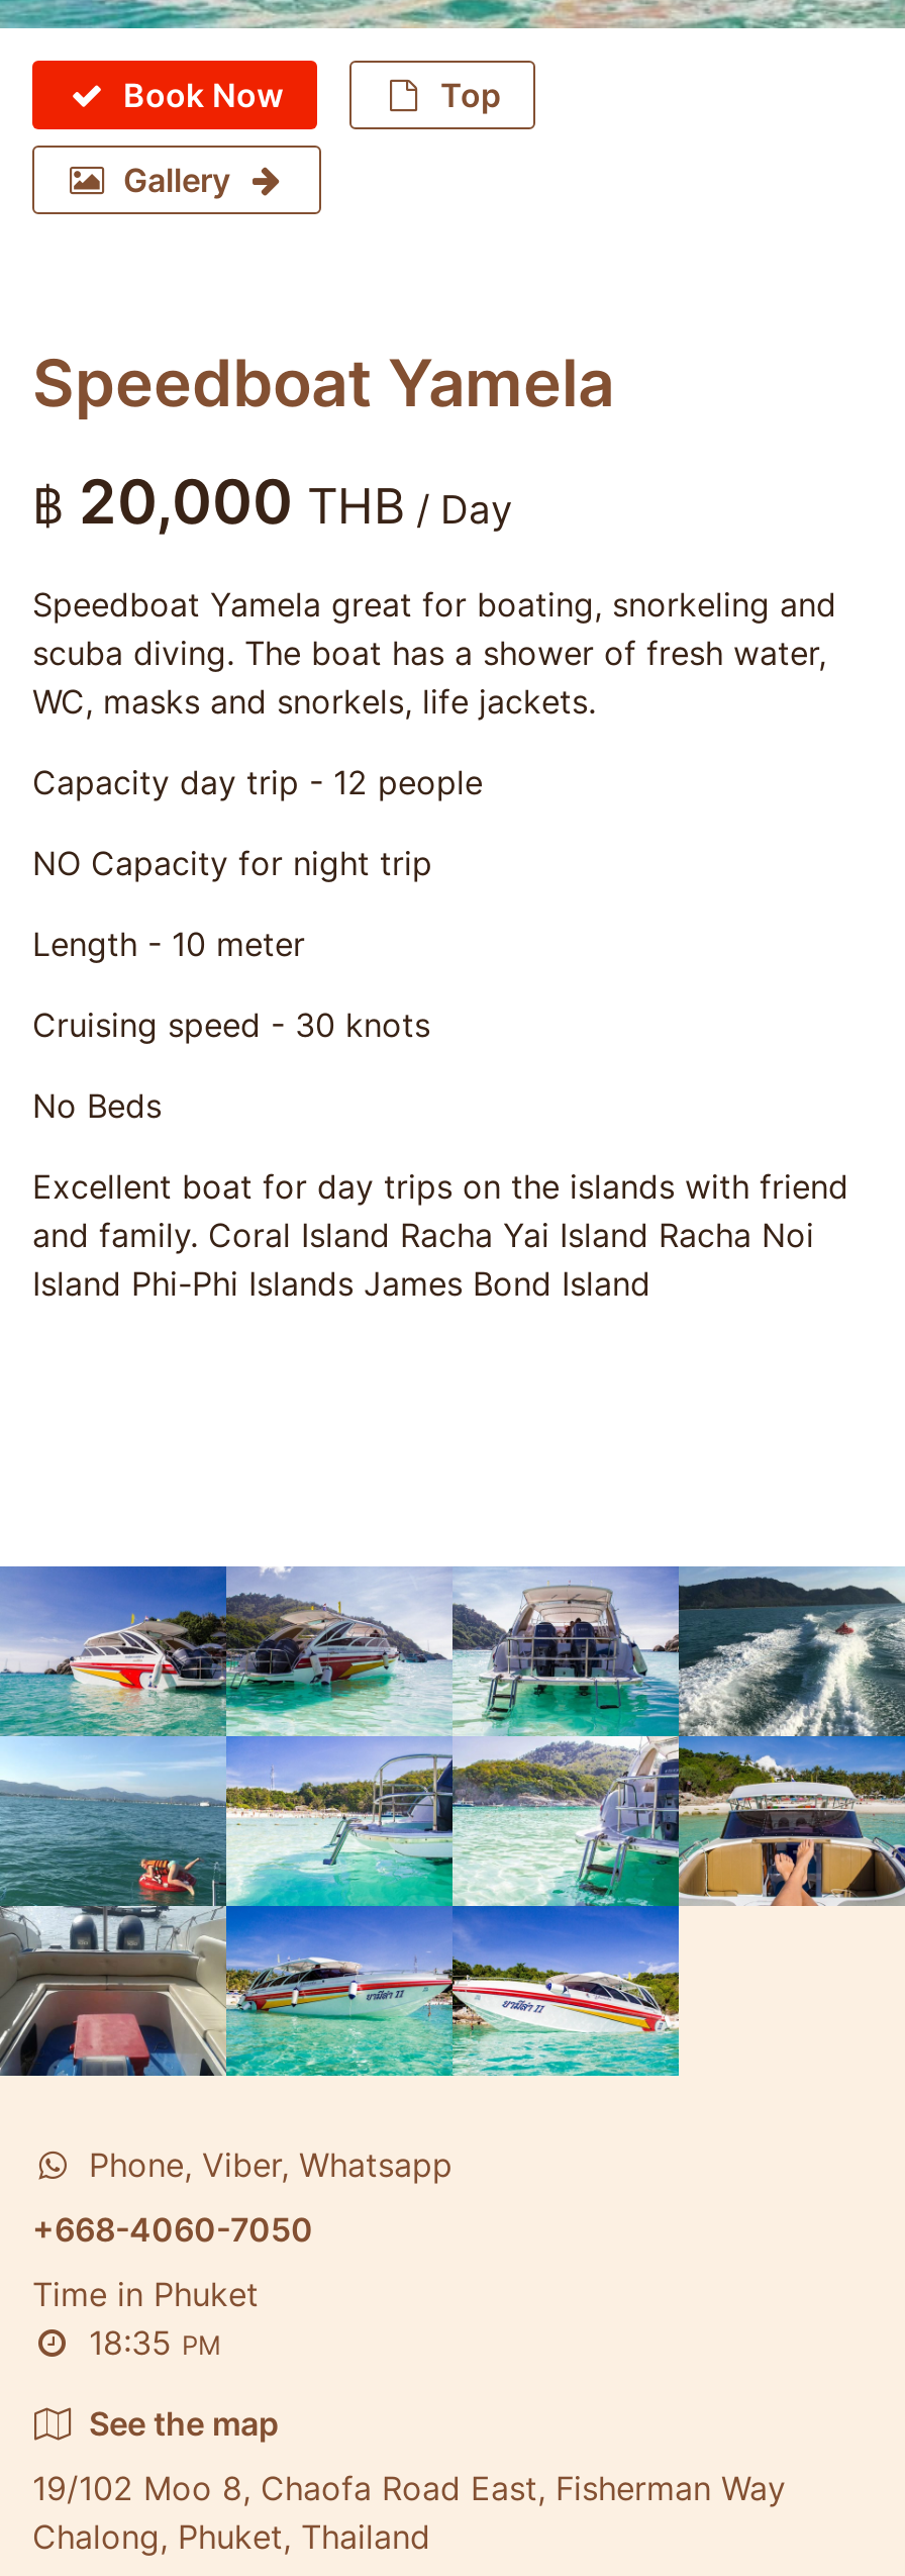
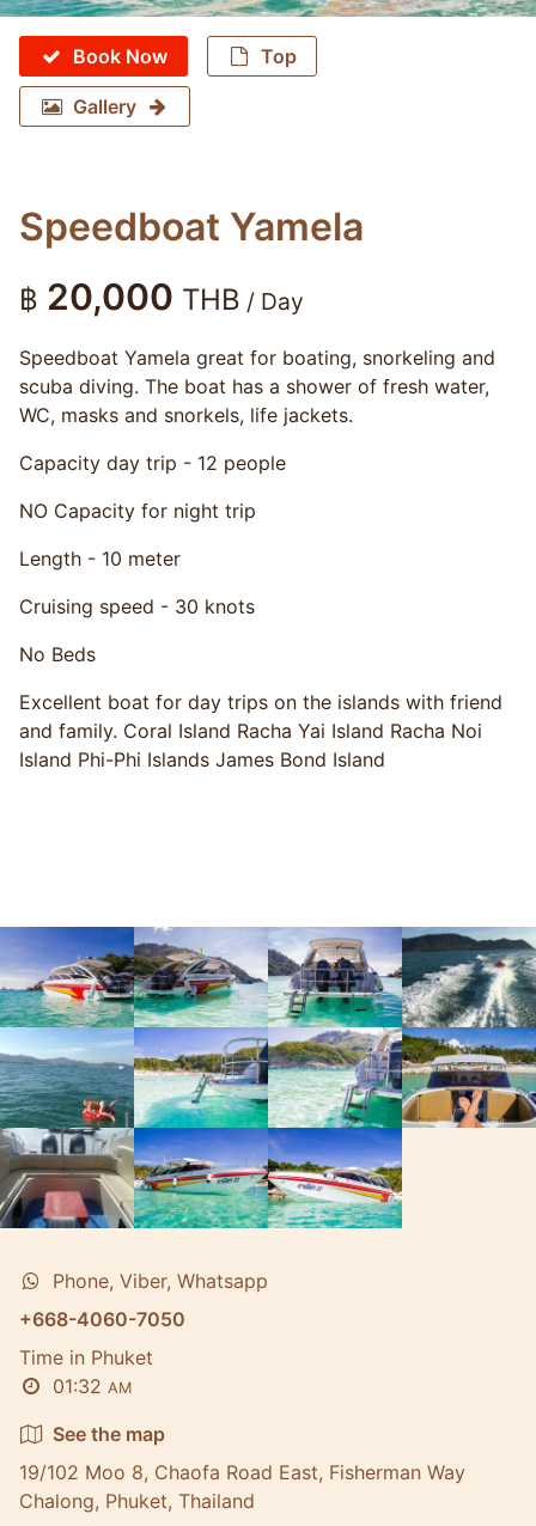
- 18:35 PM
+ 01:32 AM
